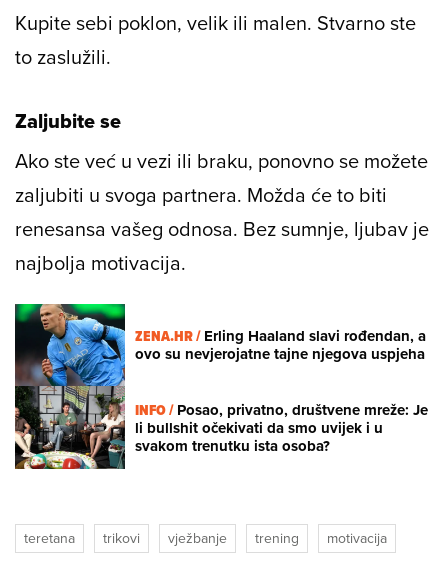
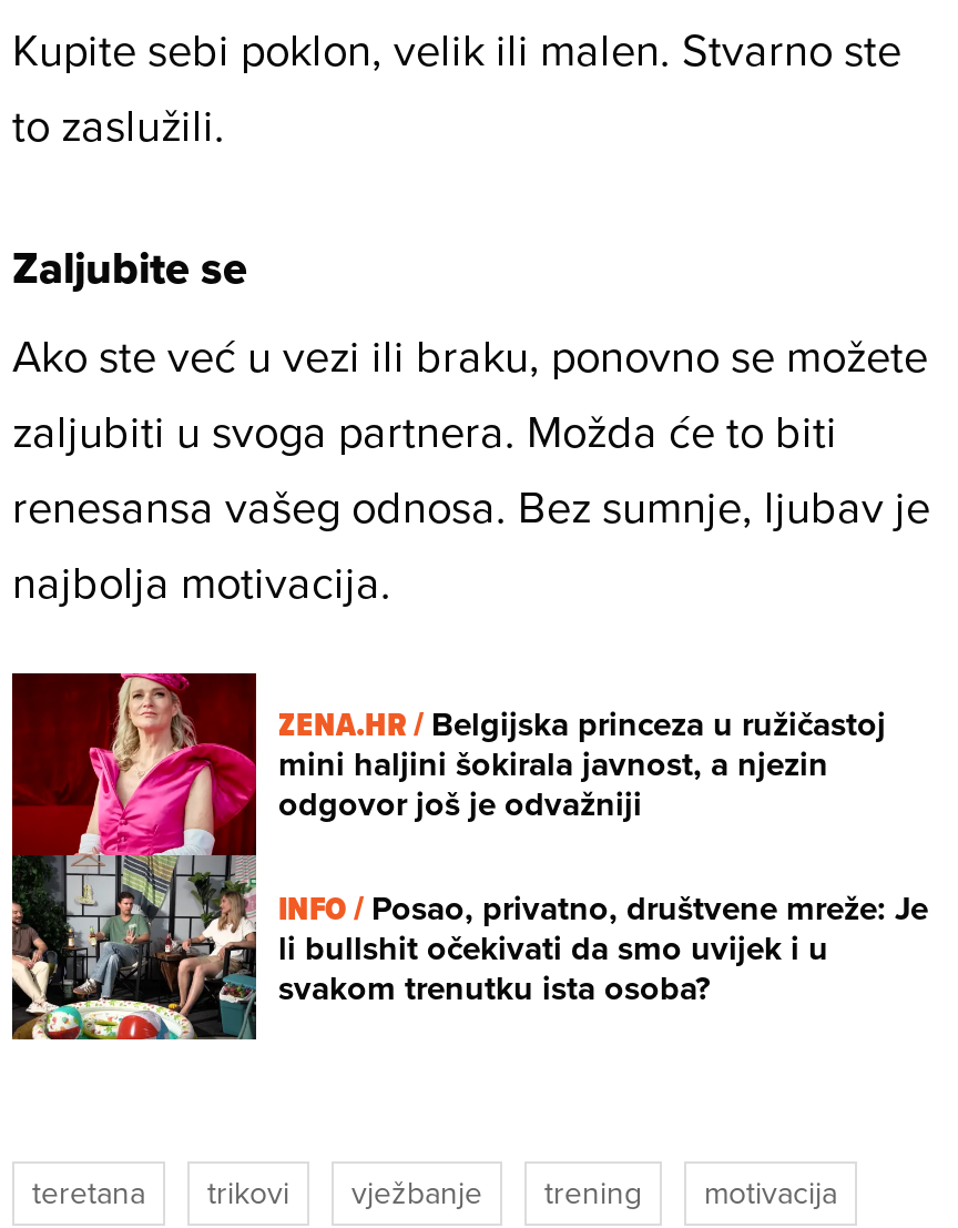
- [image]
- ZENA.HR / Erling Haaland slavi rođendan, a
- ovo su nevjerojatne tajne njegova uspjeha
+ [image]
+ ZENA.HR / Belgijska princeza u ružičastoj
+ mini haljini šokirala javnost, a njezin
+ odgovor još je odvažniji
